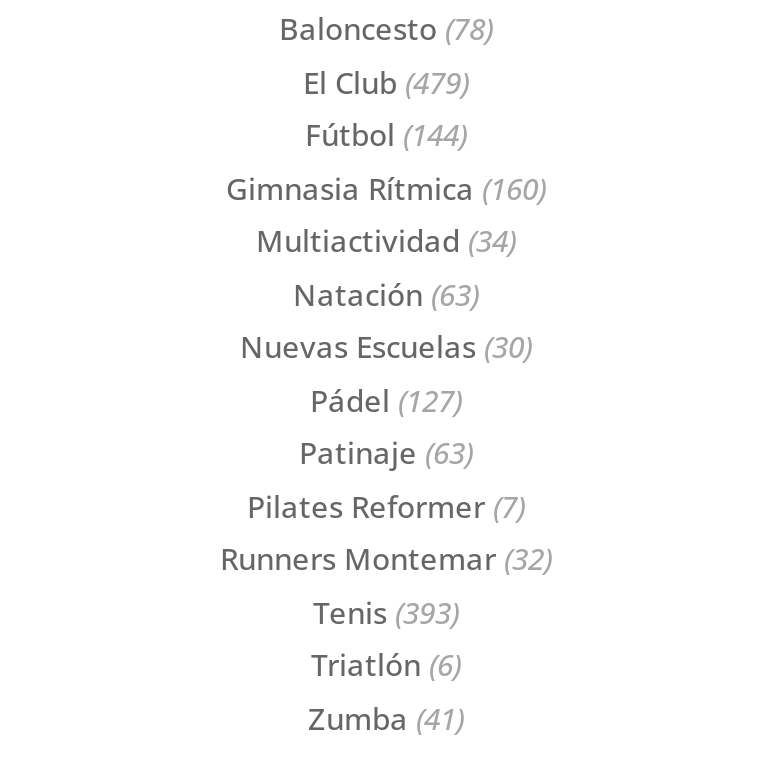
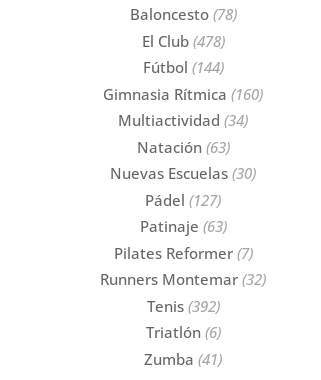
- El Club (479)
+ El Club (478)

- Tenis (393)
+ Tenis (392)
